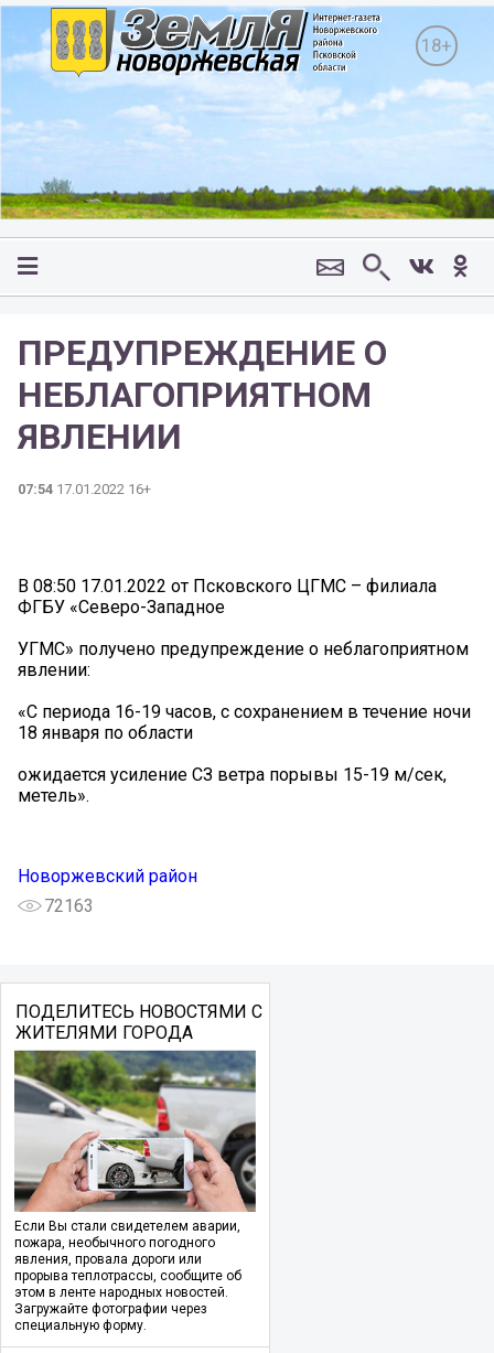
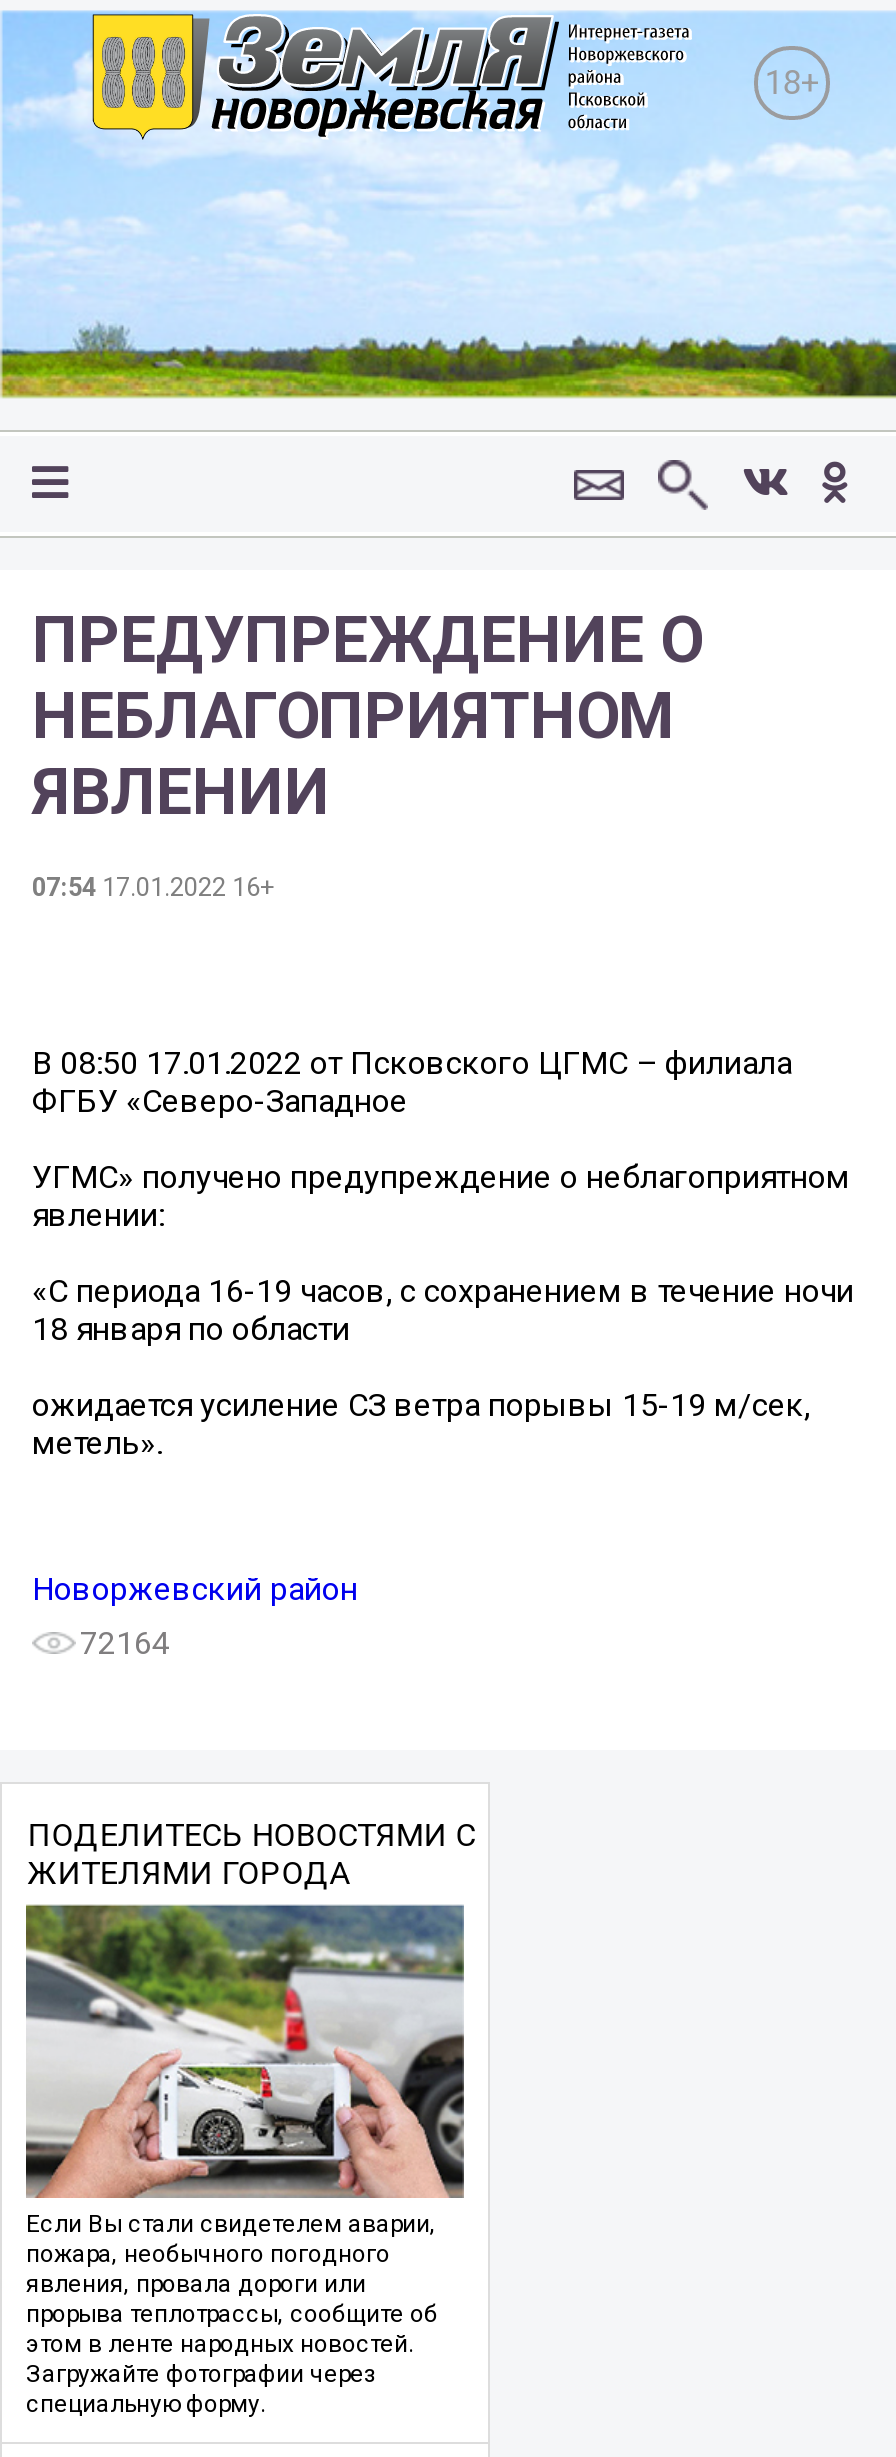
- 72163
+ 72164
